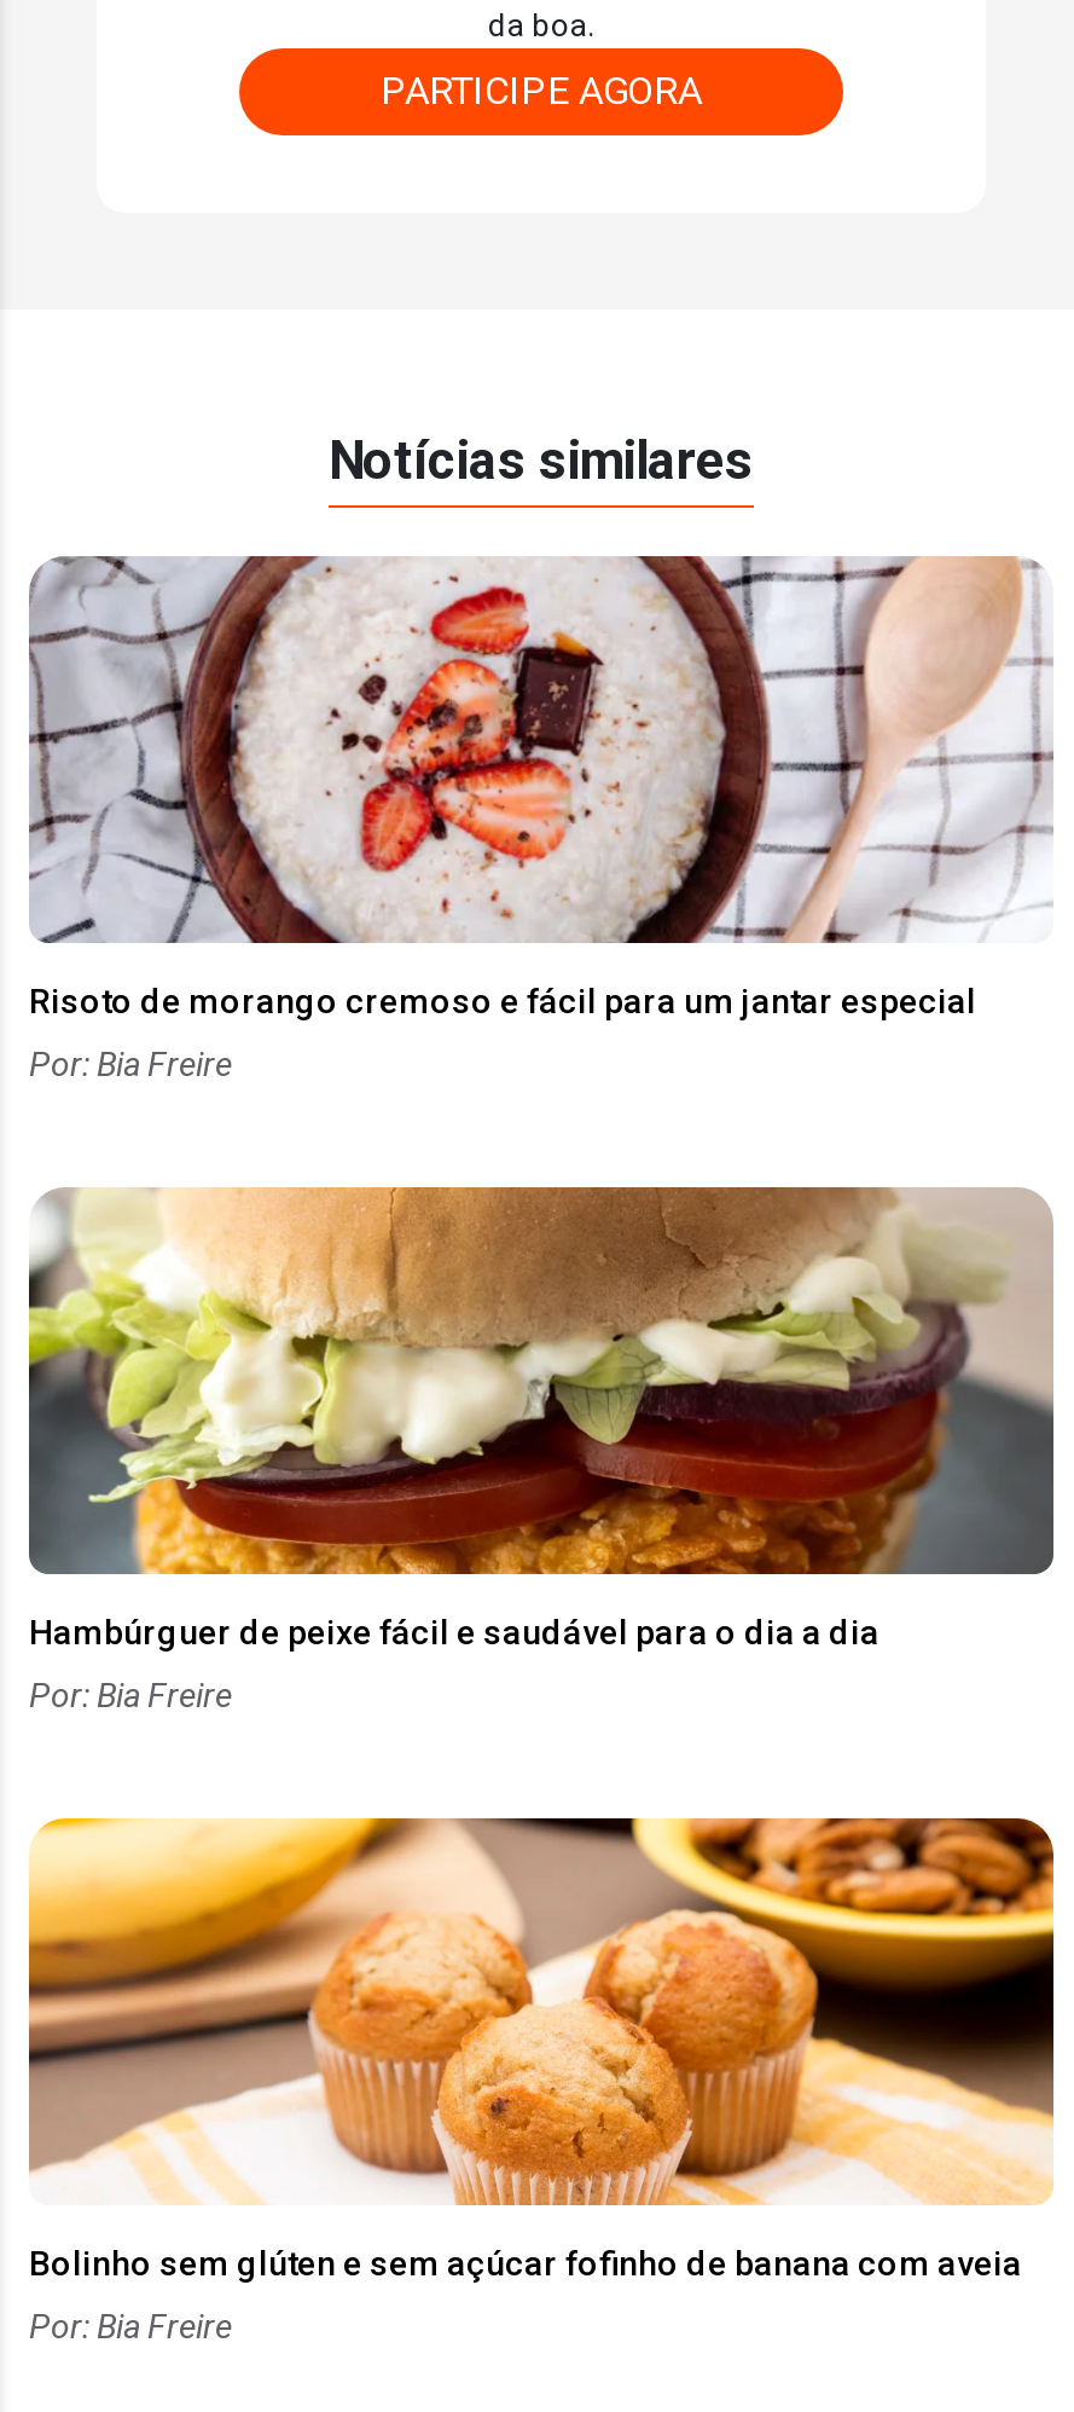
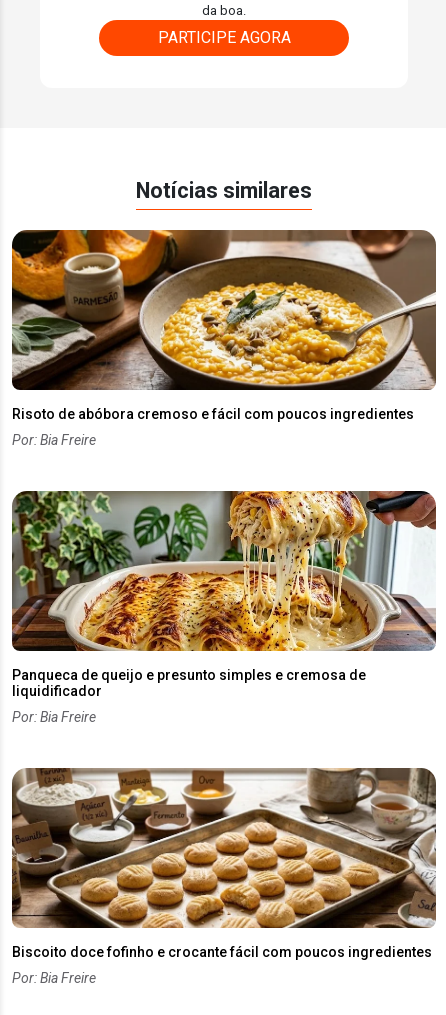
- [image]
- Risoto de morango cremoso e fácil para um jantar especial
+ [image]
+ Risoto de abóbora cremoso e fácil com poucos ingredientes

- [image]
- Hambúrguer de peixe fácil e saudável para o dia a dia
+ [image]
+ Panqueca de queijo e presunto simples e cremosa de
+ liquidificador

- [image]
- Bolinho sem glúten e sem açúcar fofinho de banana com aveia
+ [image]
+ Biscoito doce fofinho e crocante fácil com poucos ingredientes
